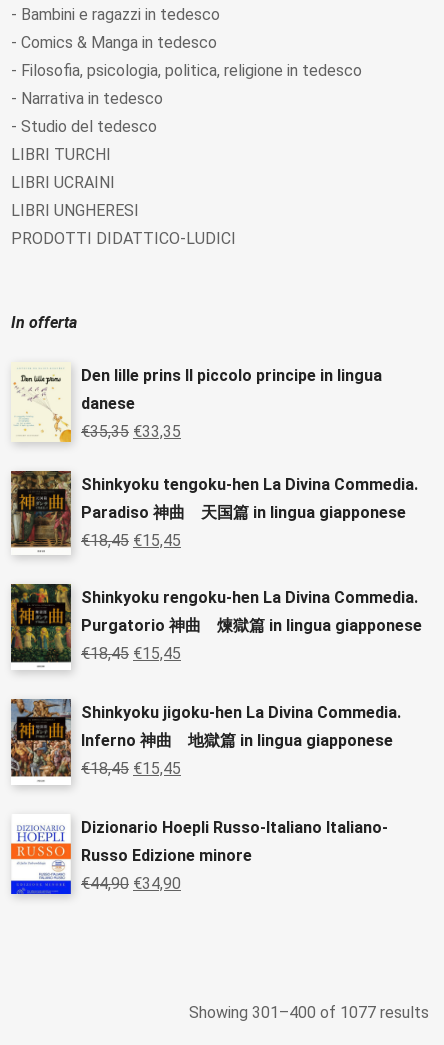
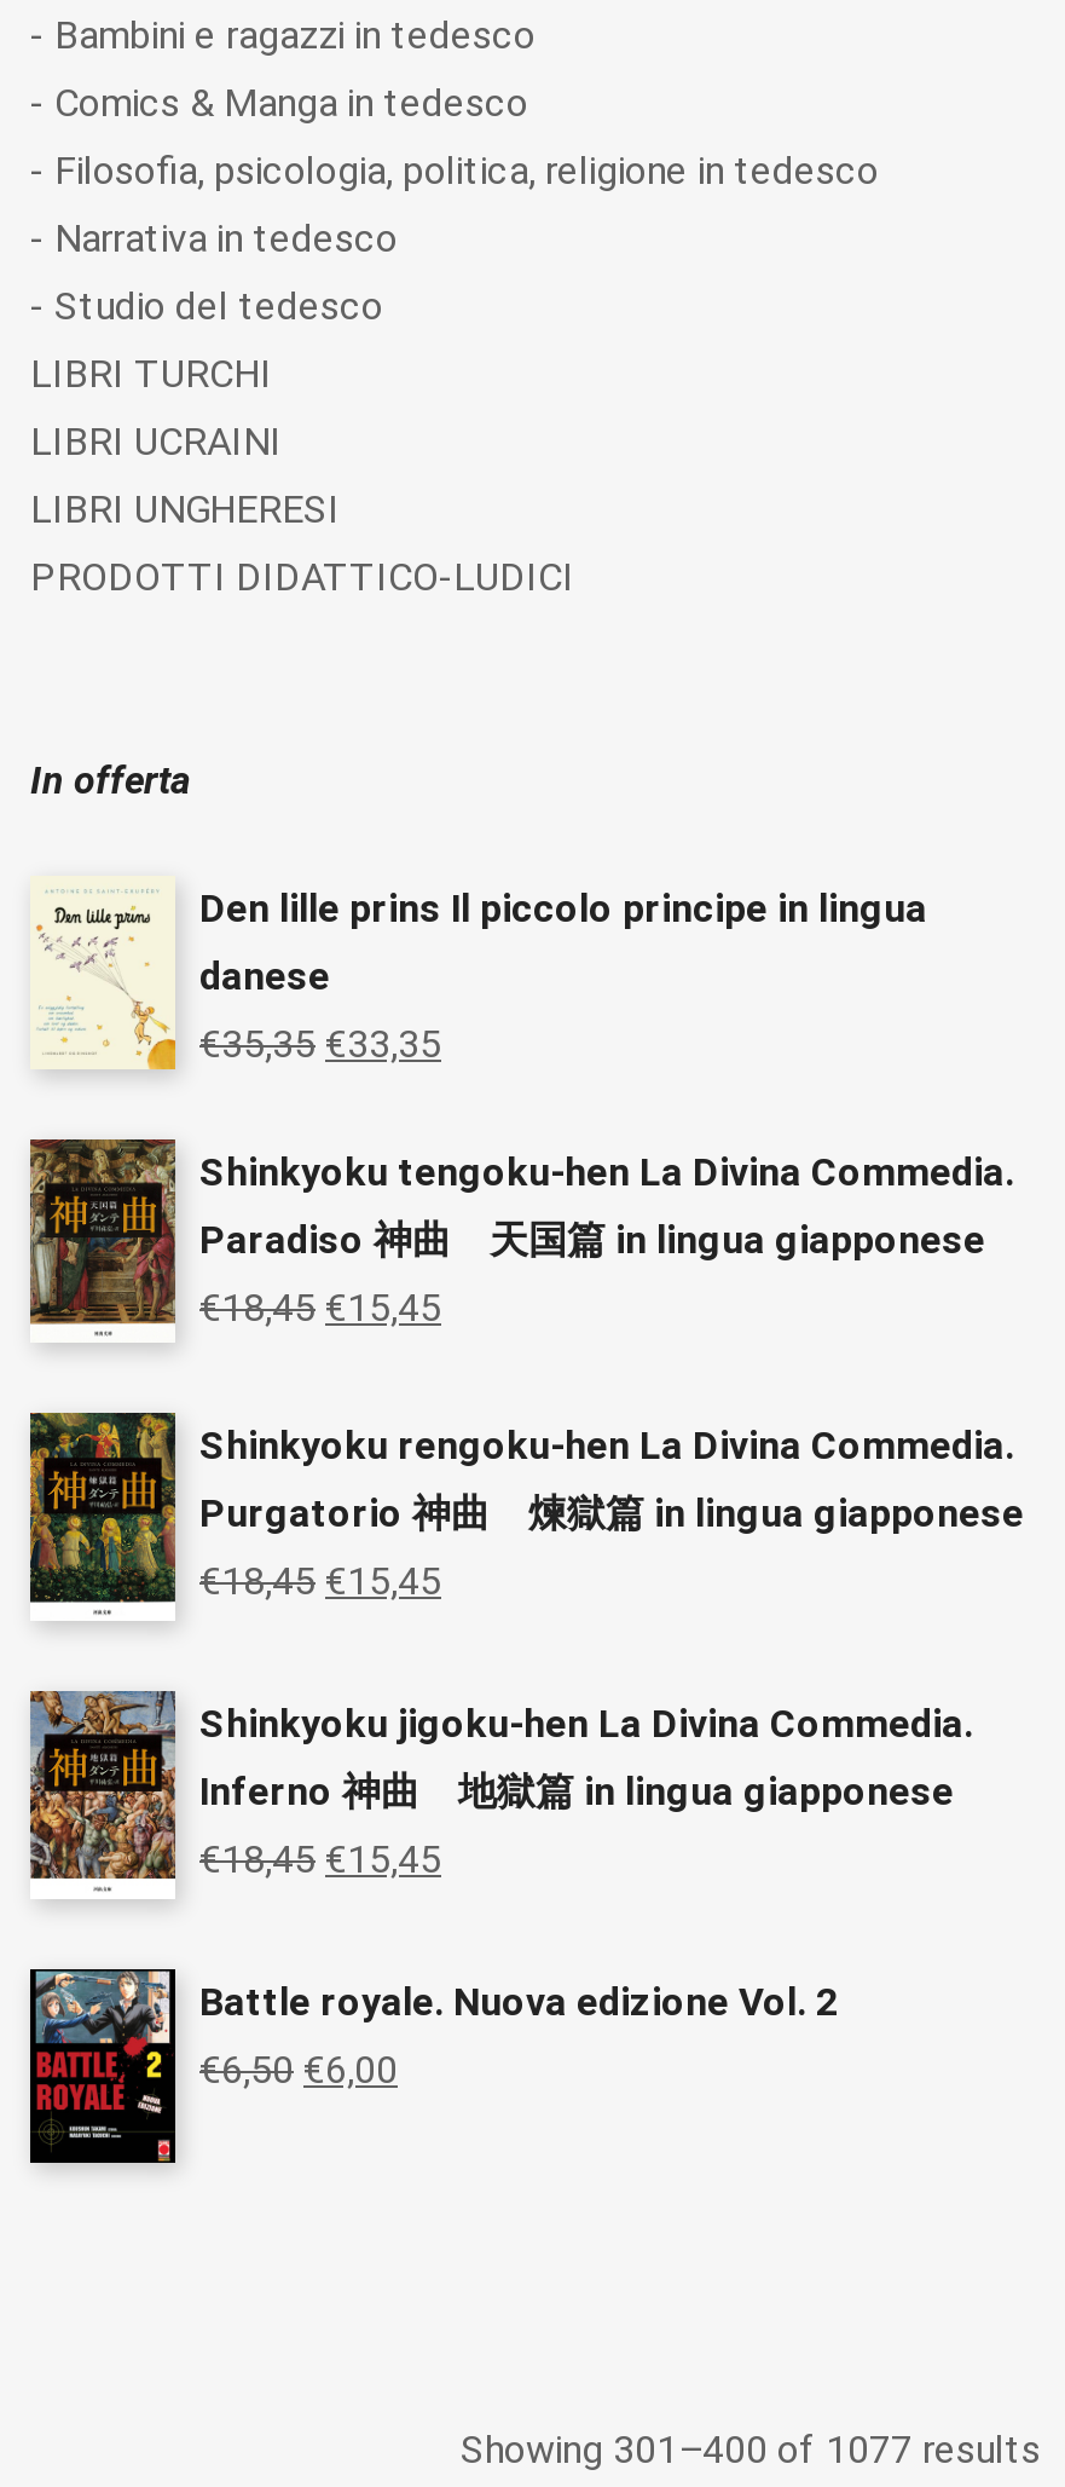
- [image]
- Dizionario Hoepli Russo-Italiano Italiano-
- Russo Edizione minore
- €44,90 €34,90
+ [image]
+ Battle royale. Nuova edizione Vol. 2
+ €6,50 €6,00
